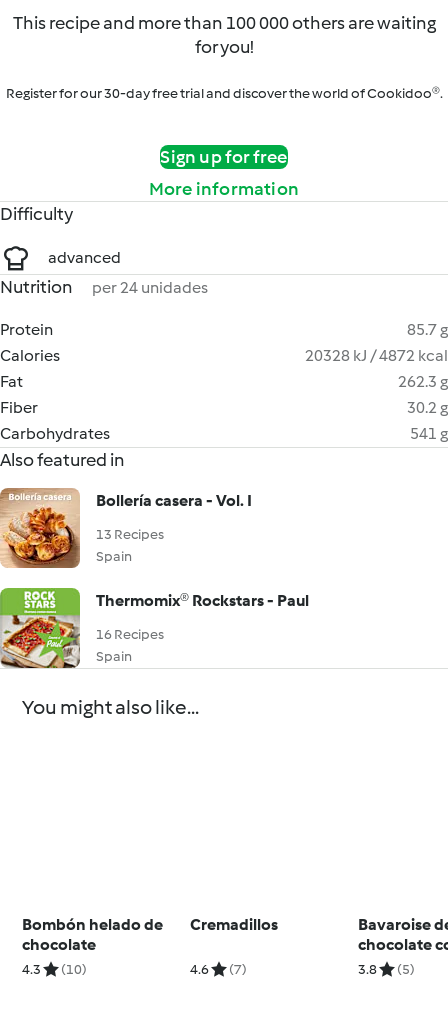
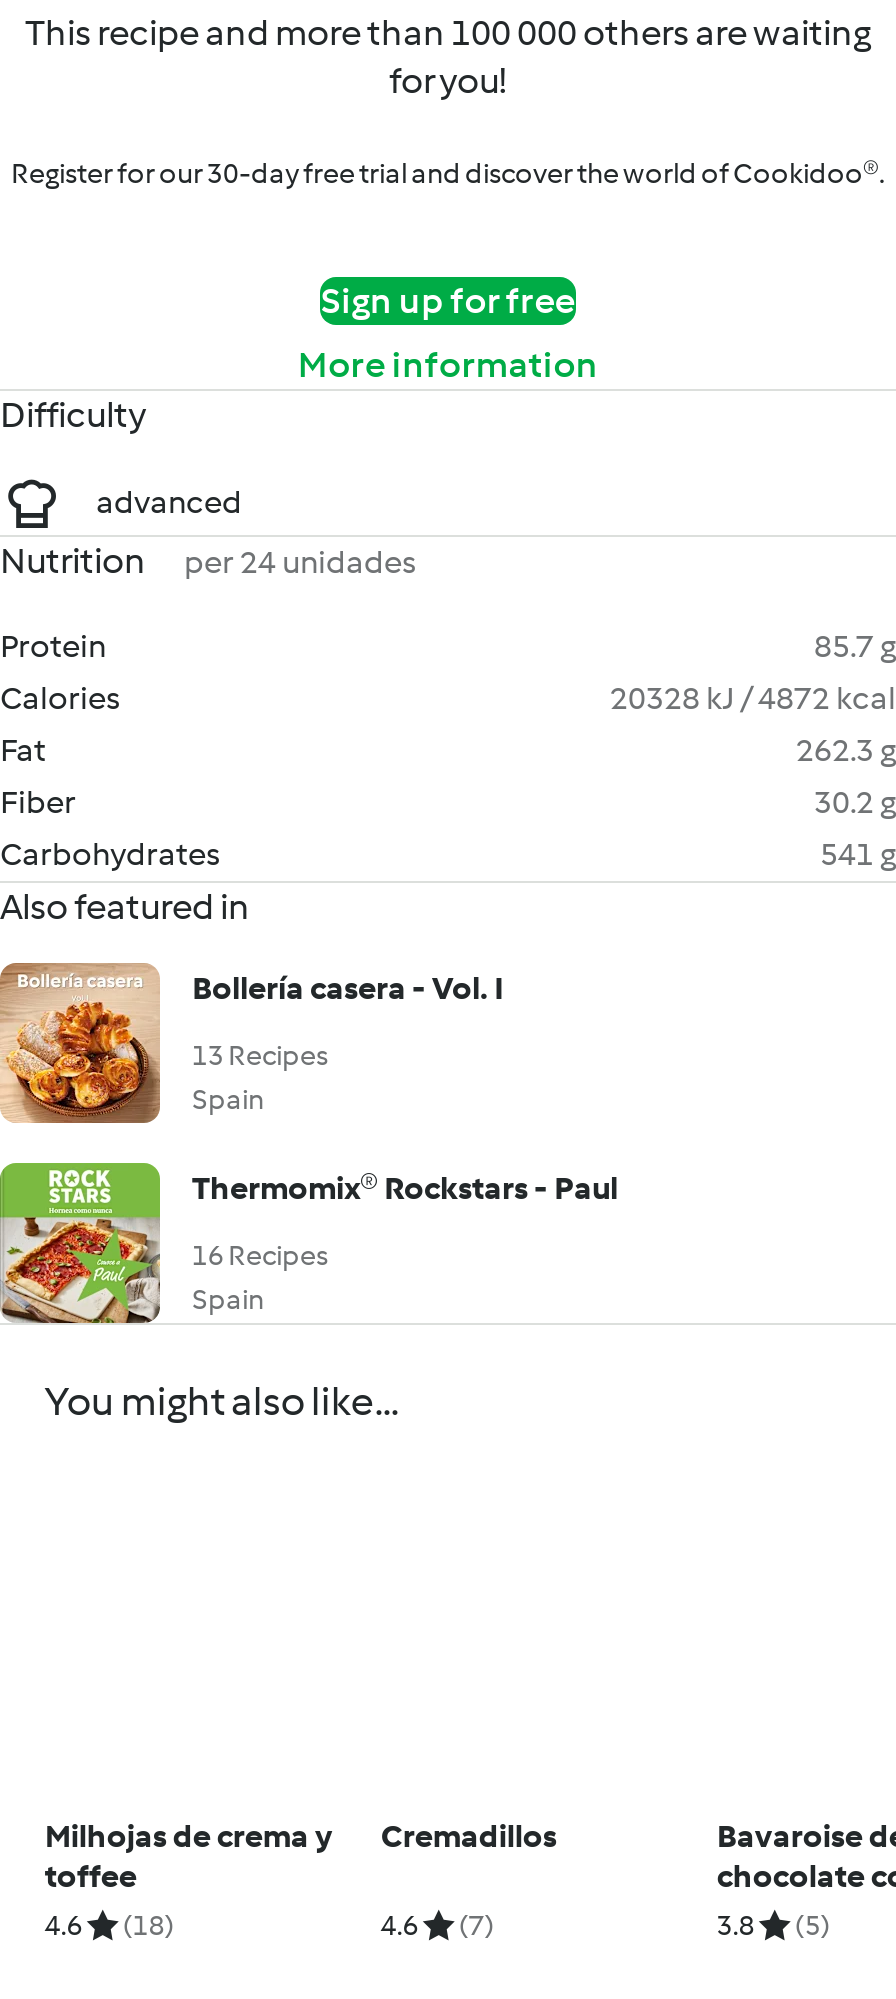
- Bombón helado de
- chocolate
- 4.3
- (10)
+ Milhojas de crema y
+ toffee
+ 4.6
+ (18)
